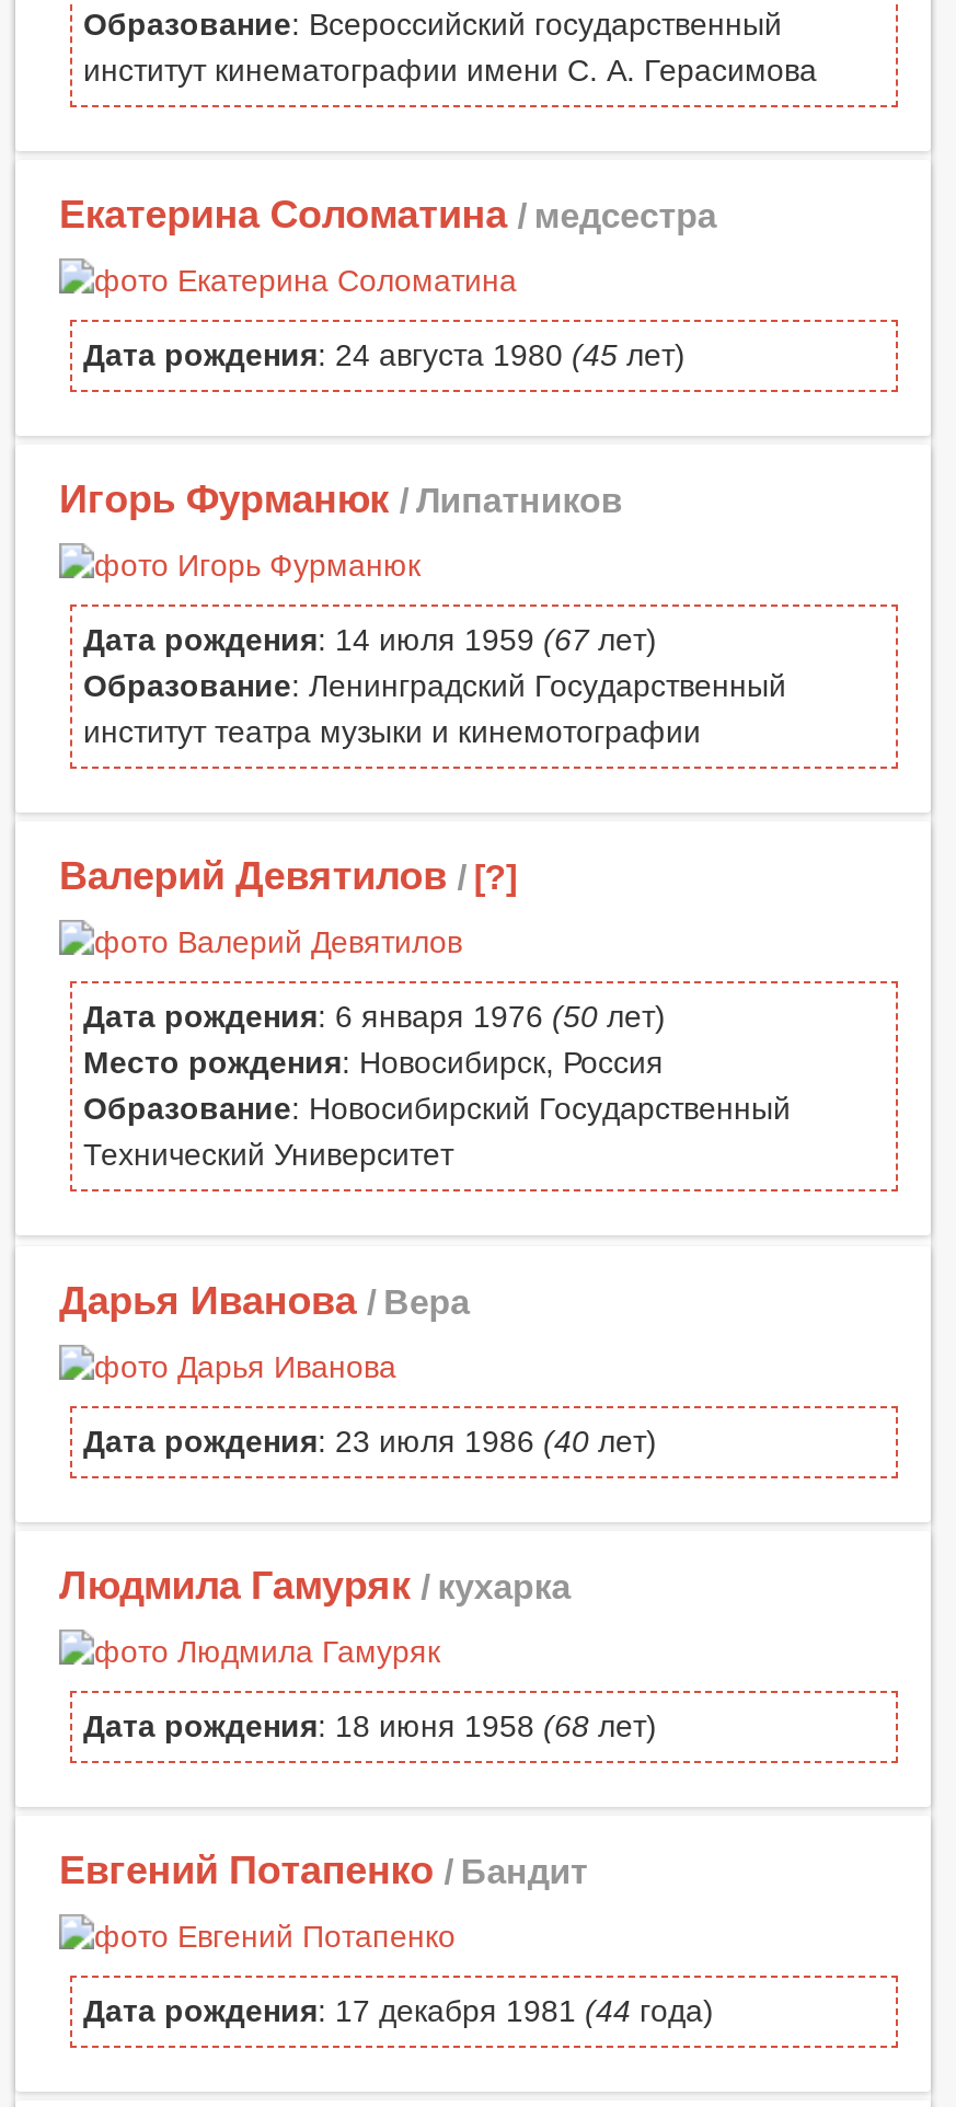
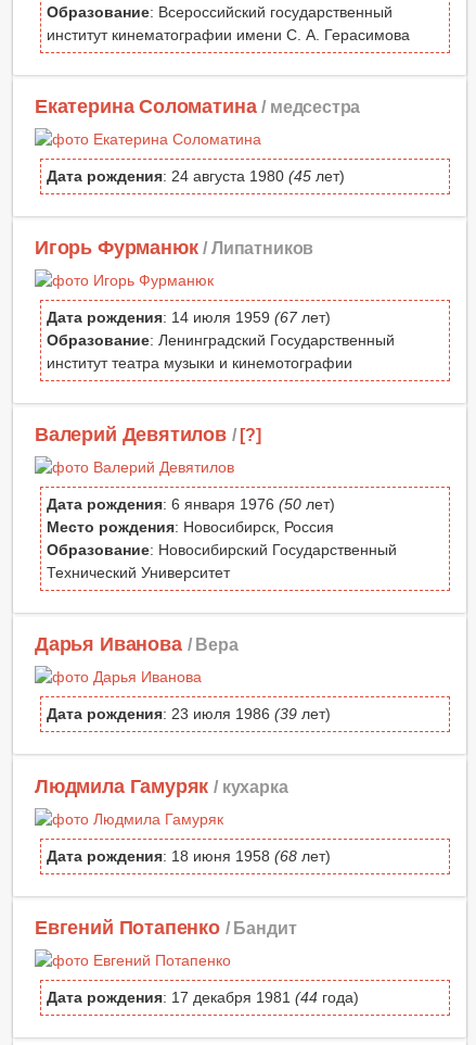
- Дата рождения: 23 июля 1986 (40 лет)
+ Дата рождения: 23 июля 1986 (39 лет)
